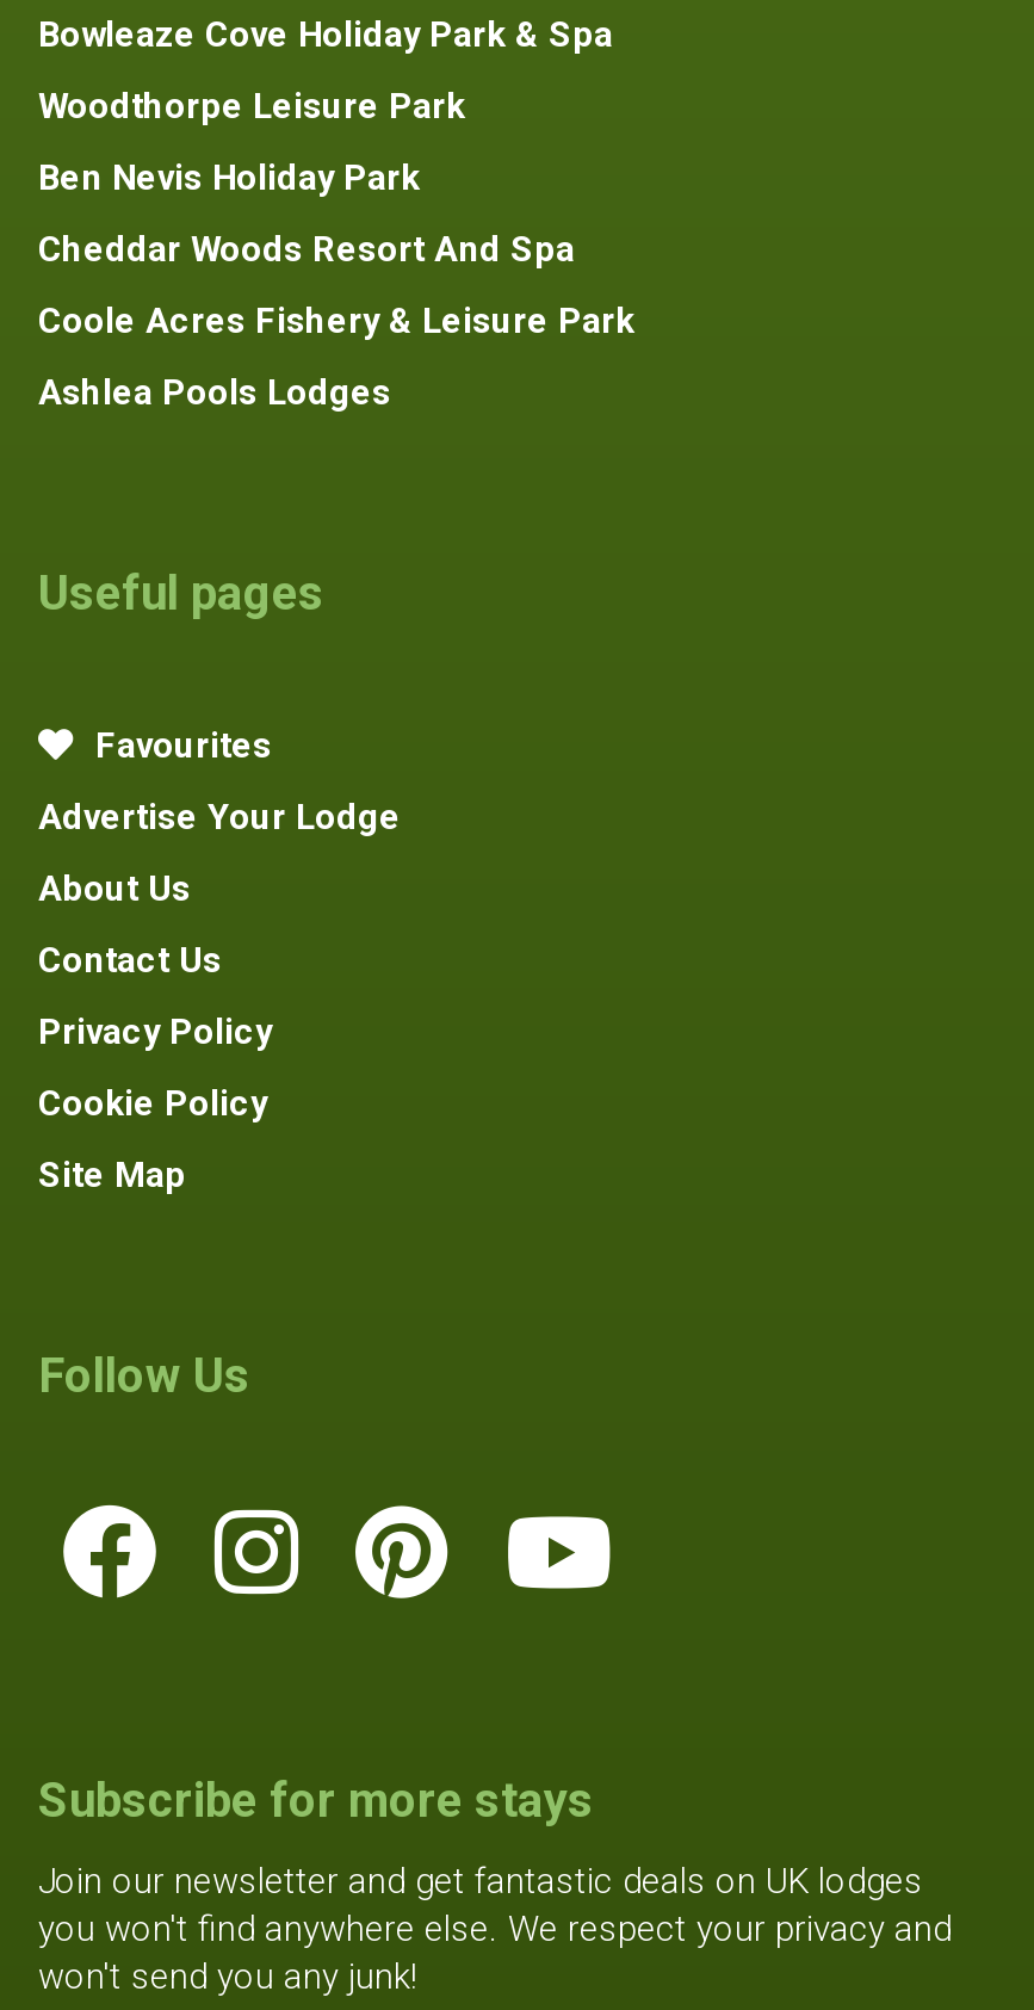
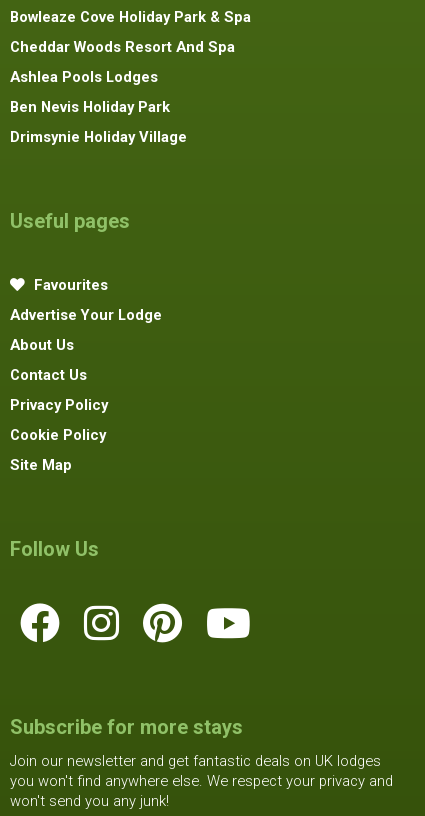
- Woodthorpe Leisure Park

moved down: Ben Nevis Holiday Park

moved up: Cheddar Woods Resort And Spa

- Coole Acres Fishery & Leisure Park

moved up: Ashlea Pools Lodges

+ Drimsynie Holiday Village
